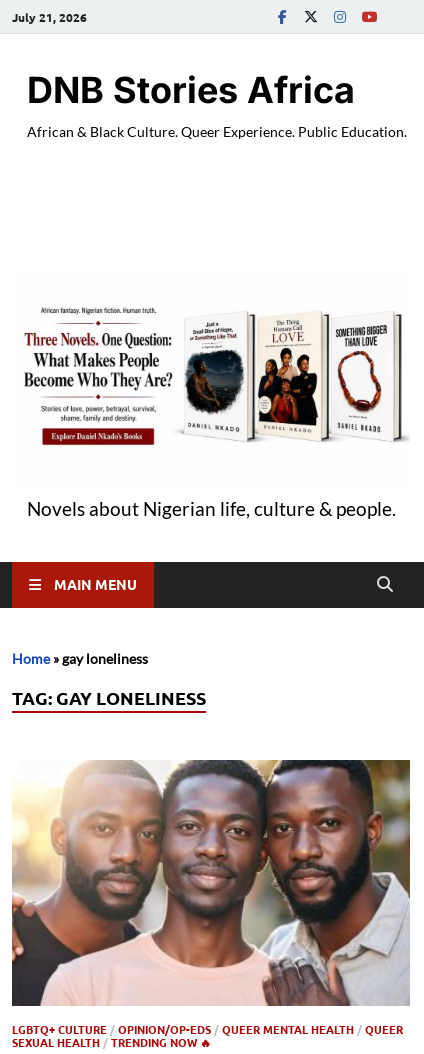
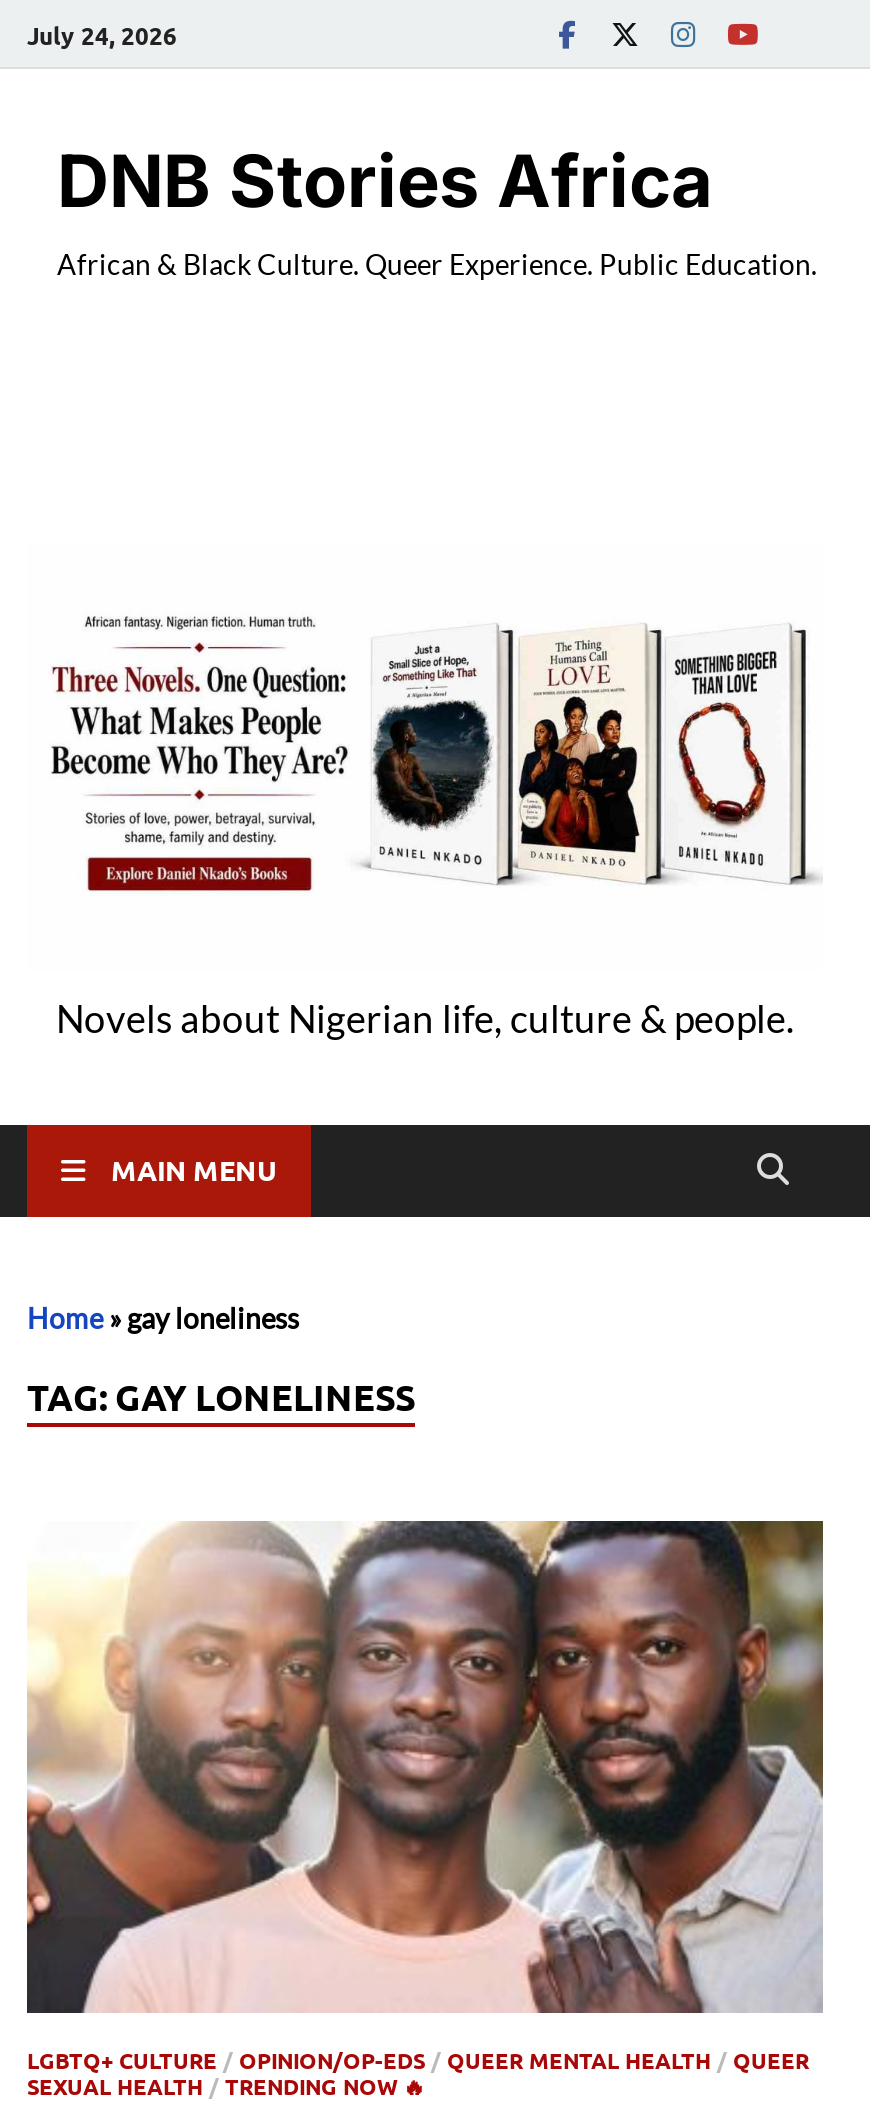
- July 21, 2026
+ July 24, 2026
